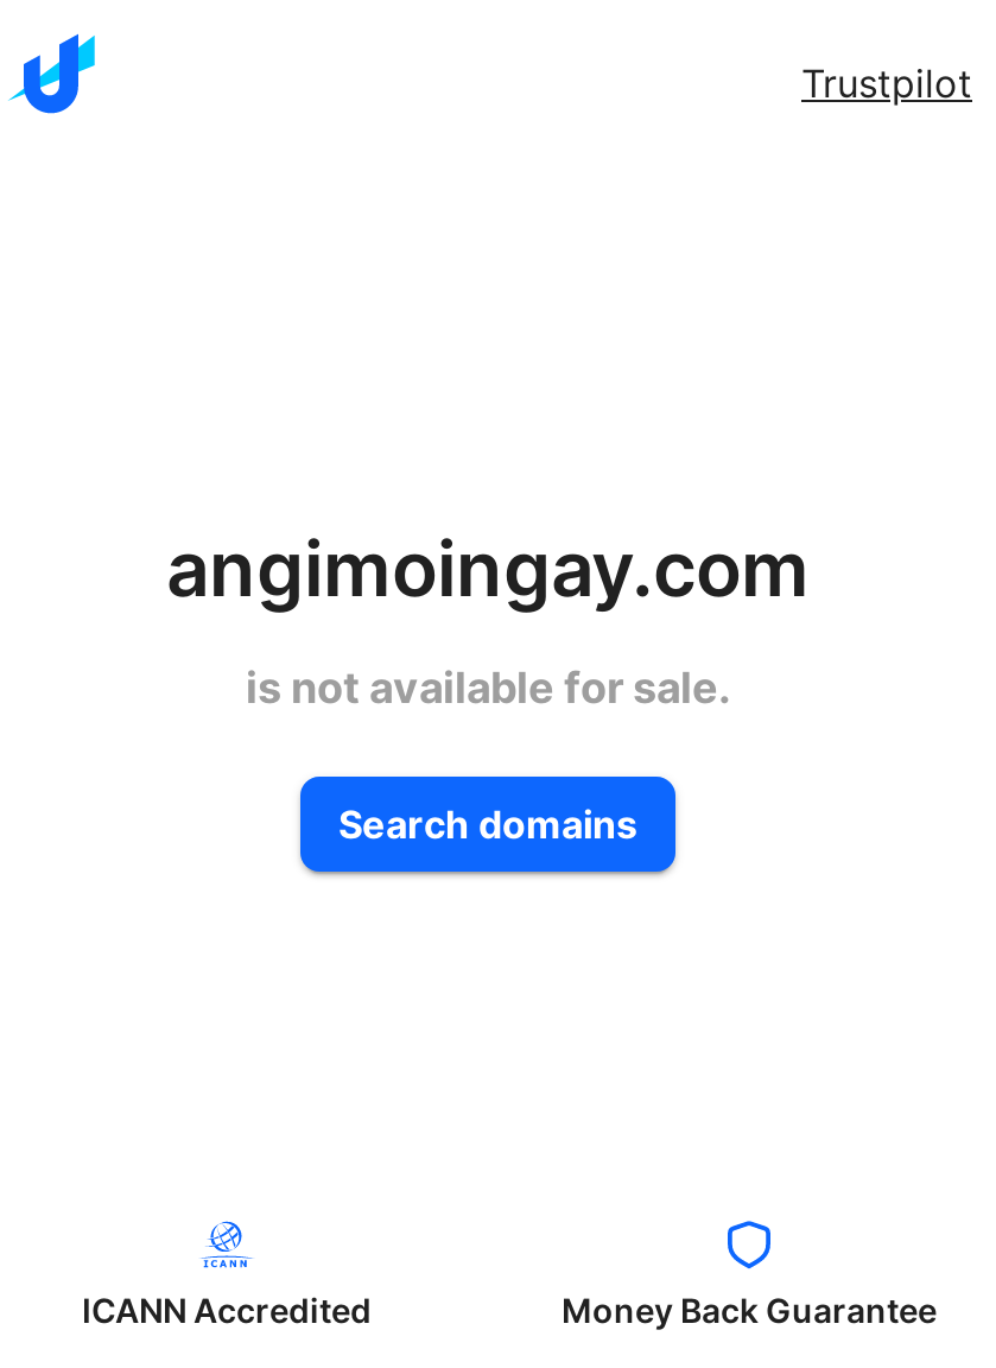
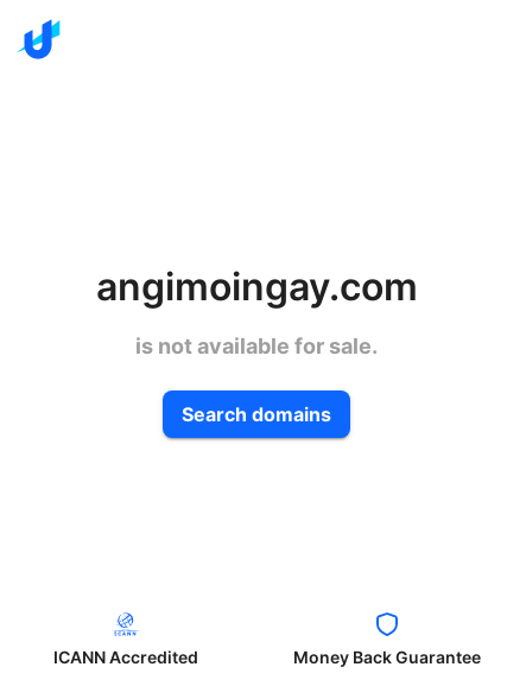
- Trustpilot
